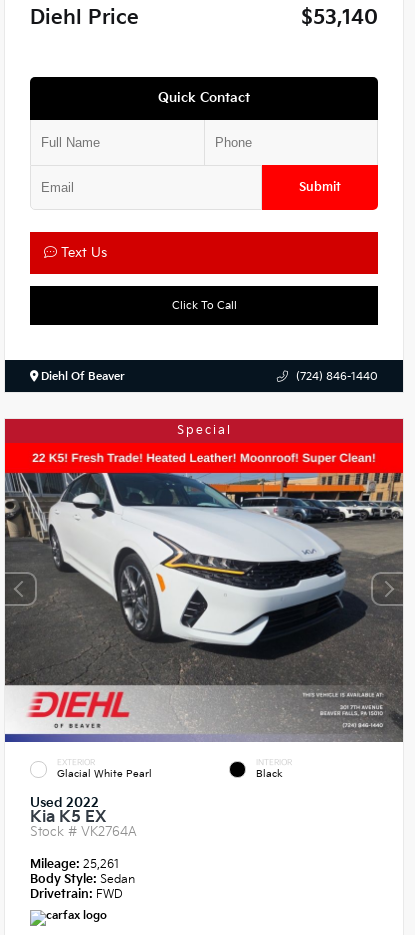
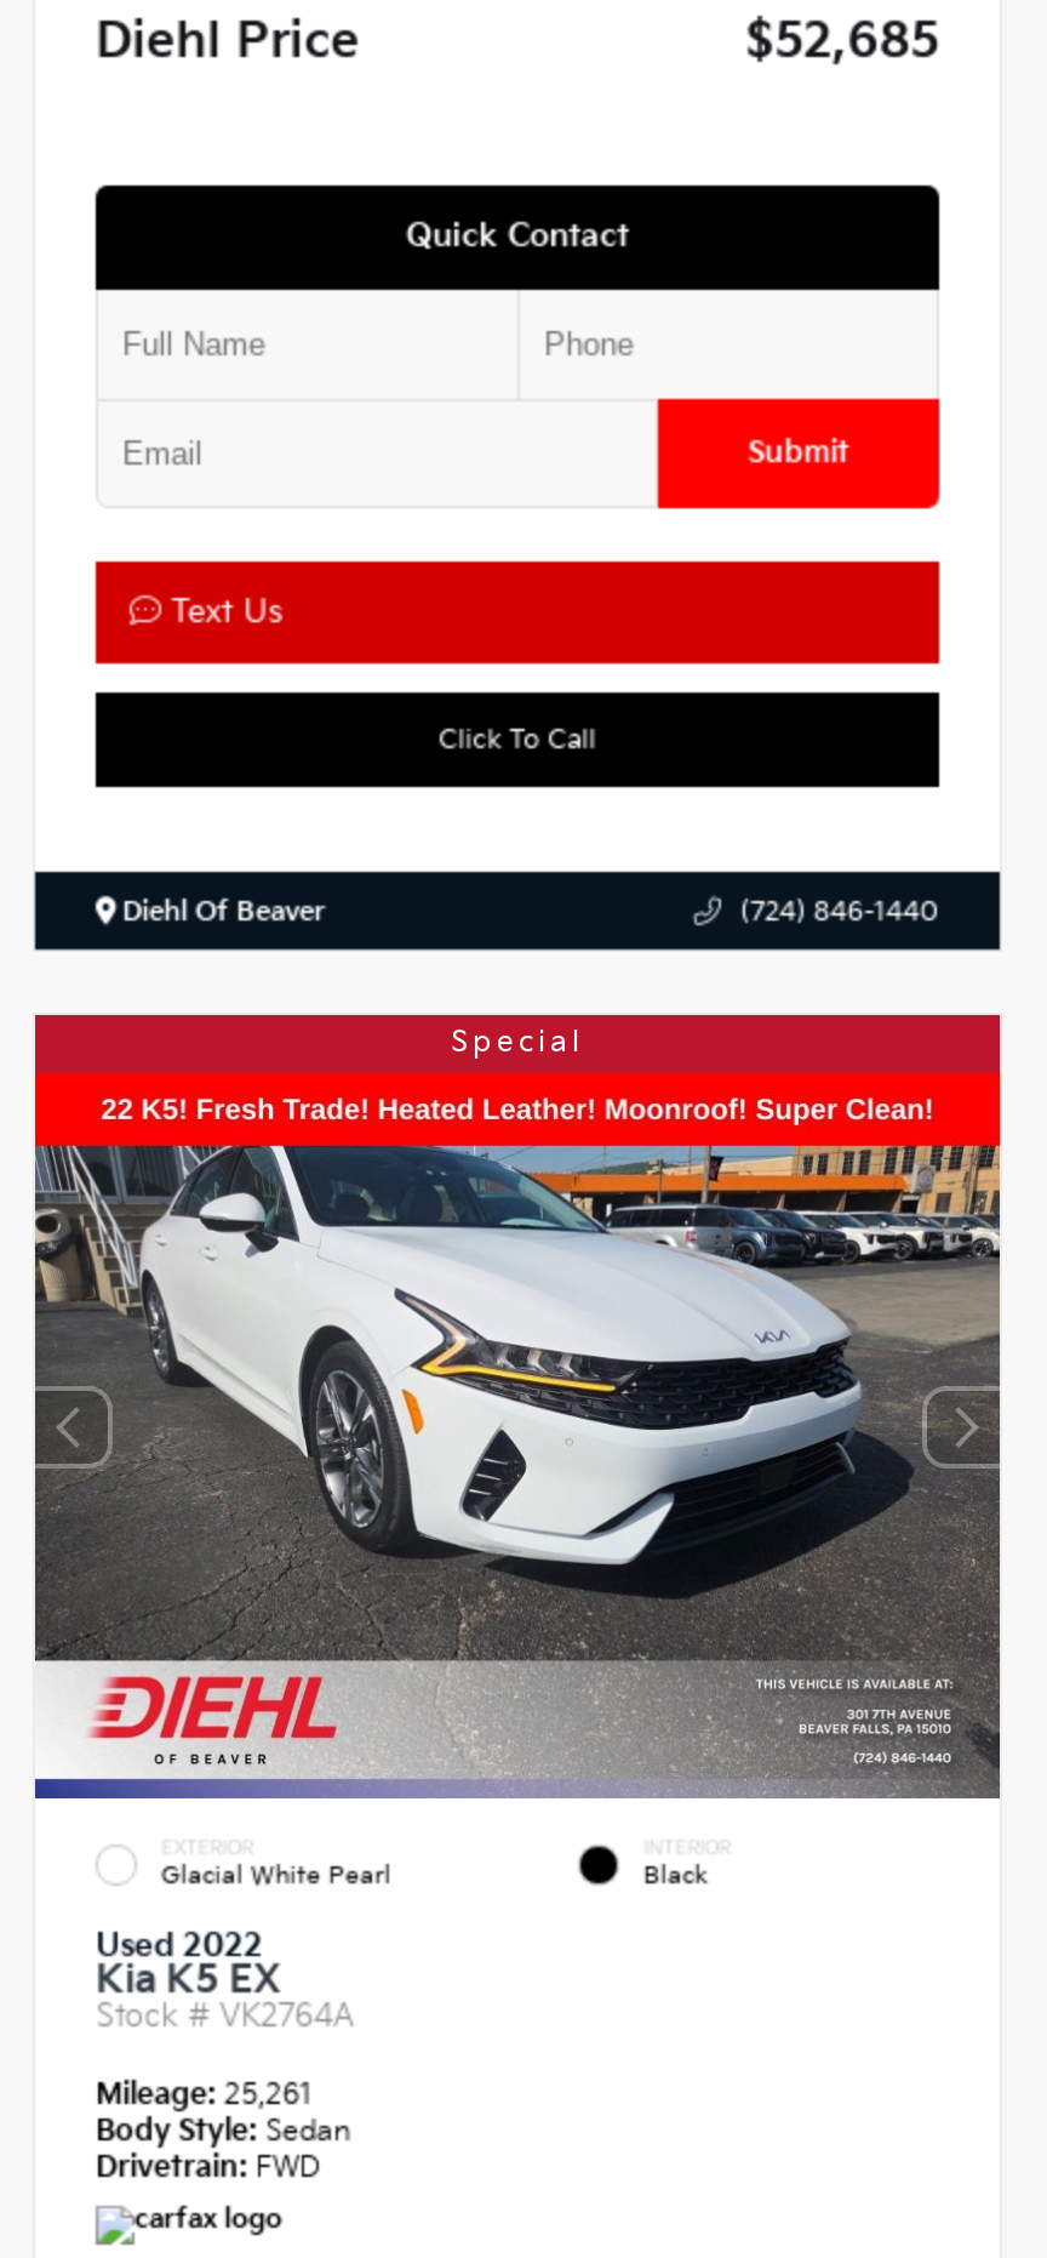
- $53,140
+ $52,685
